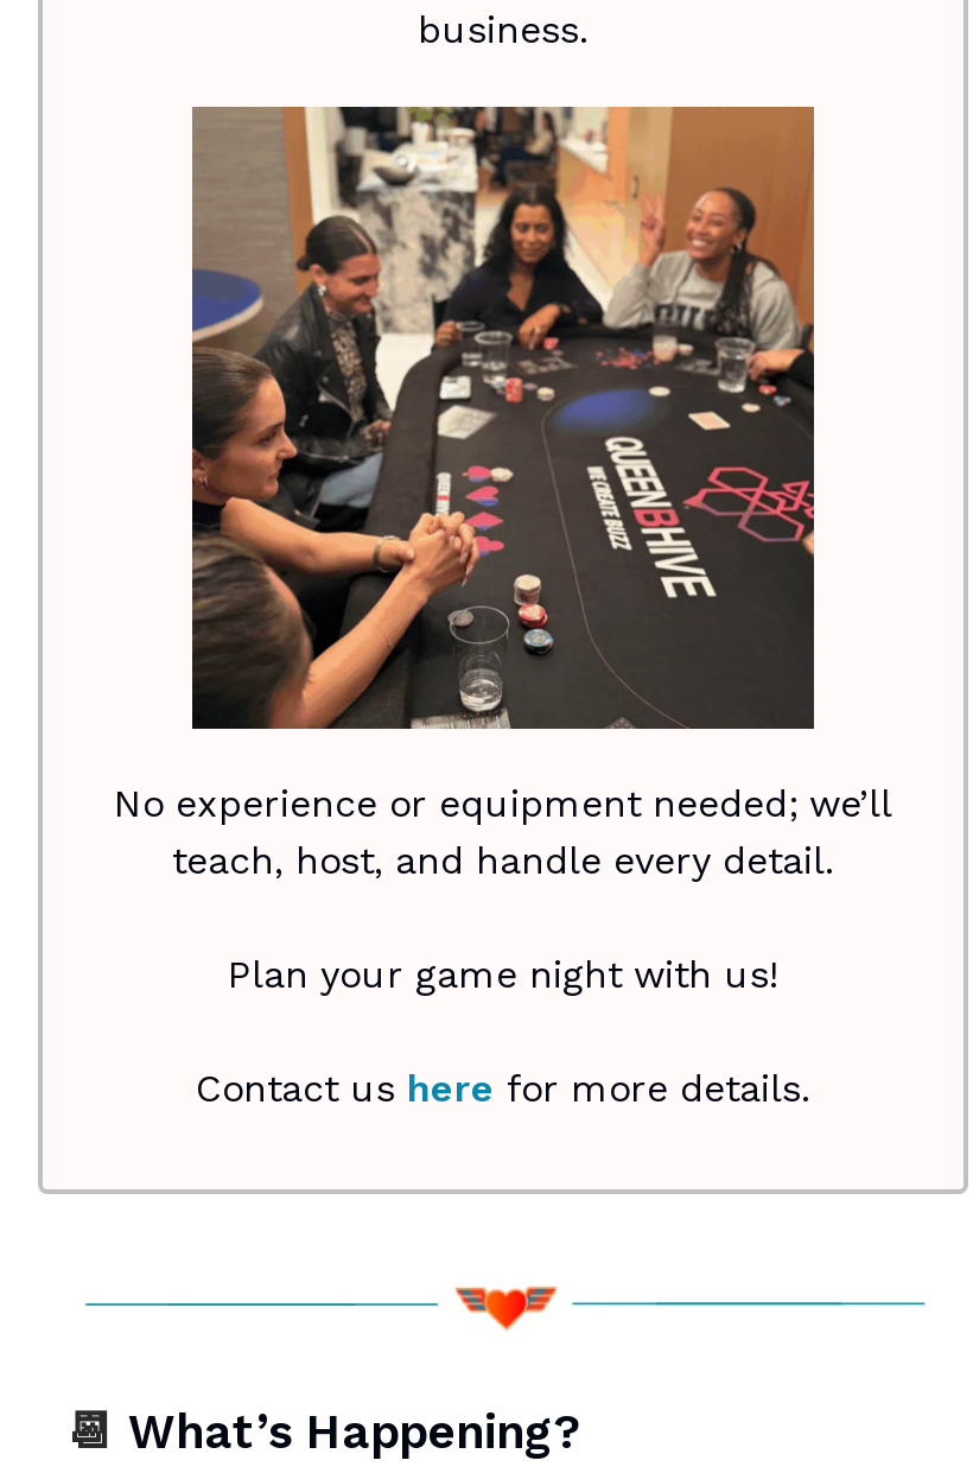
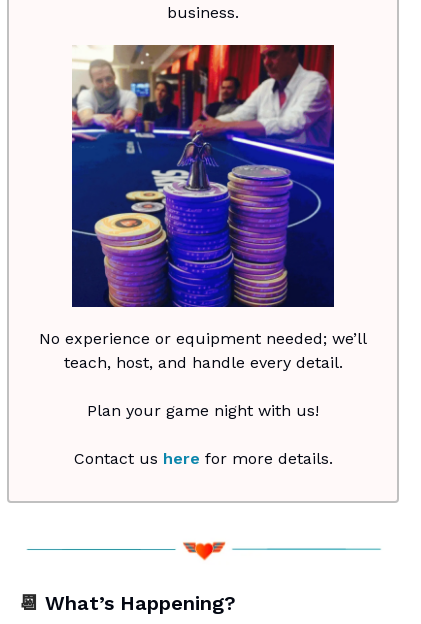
- [image]
+ [image]
